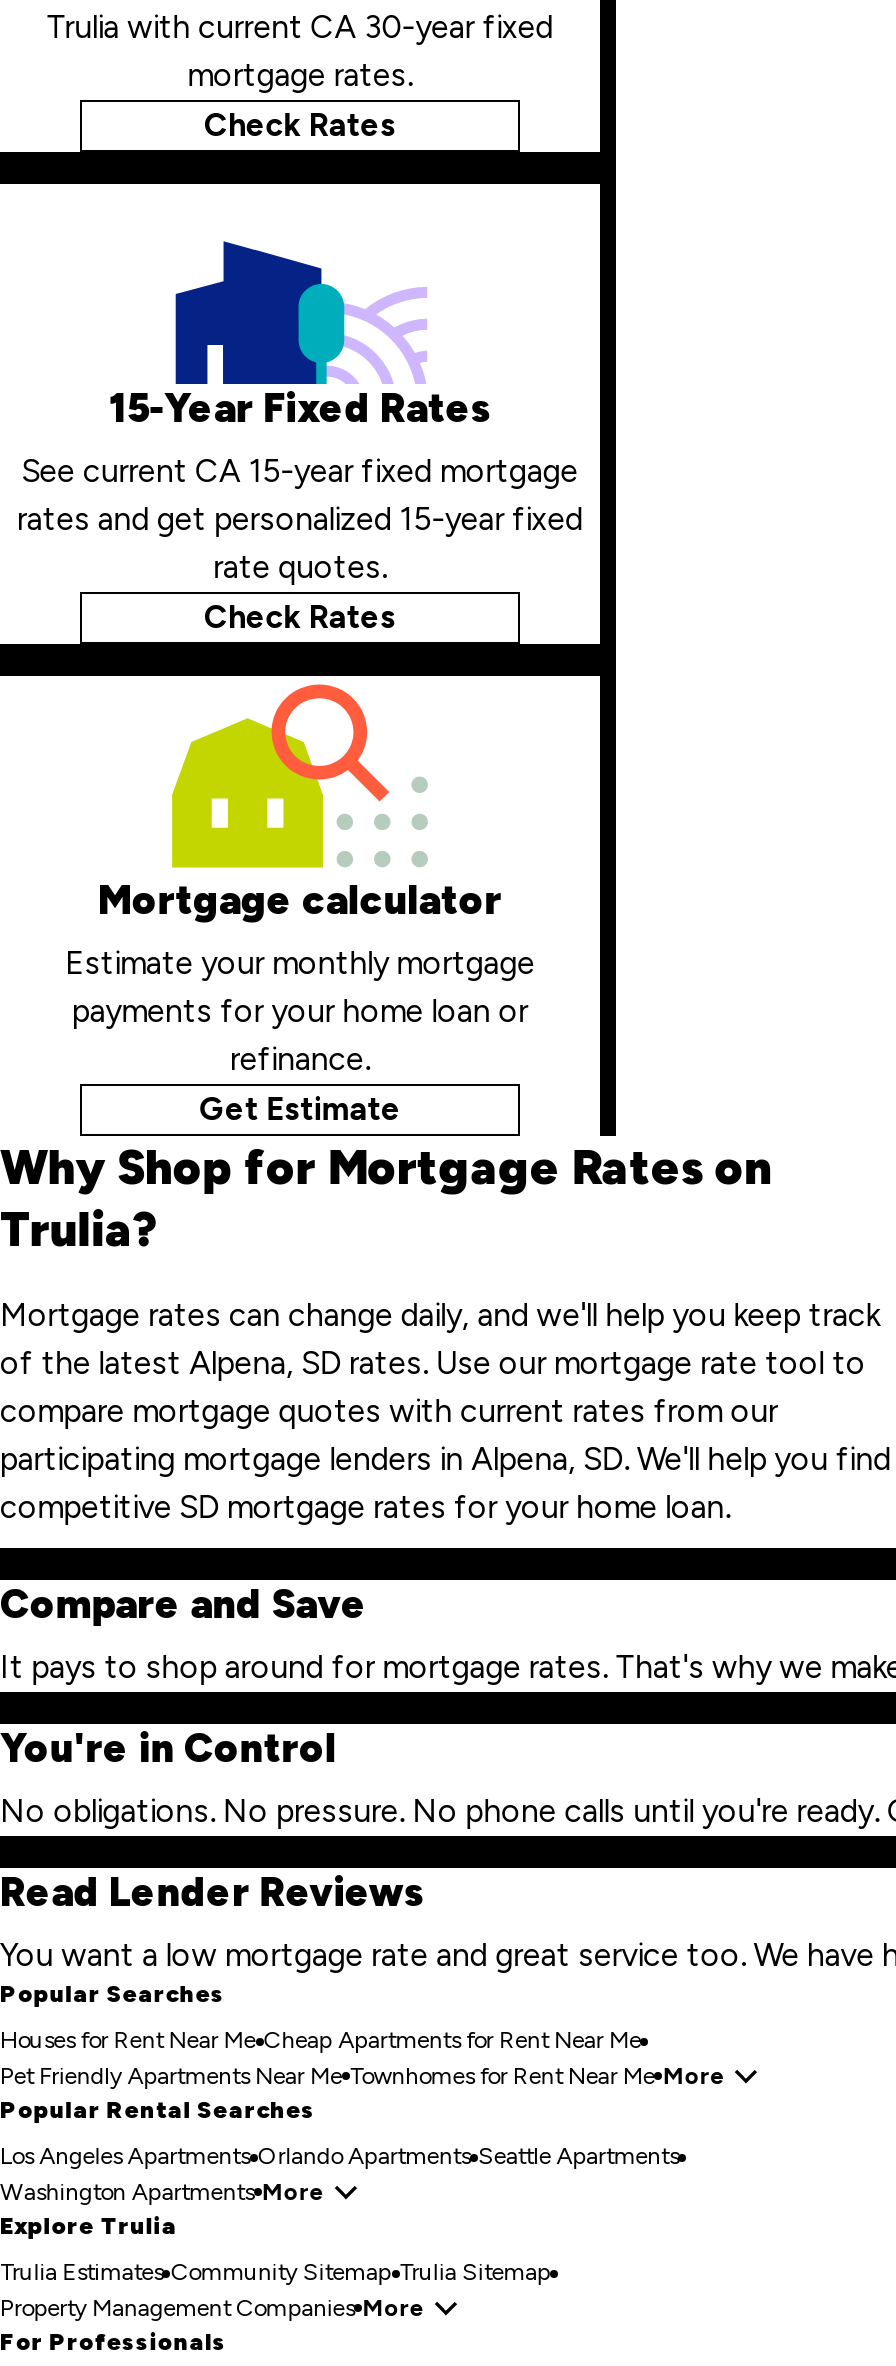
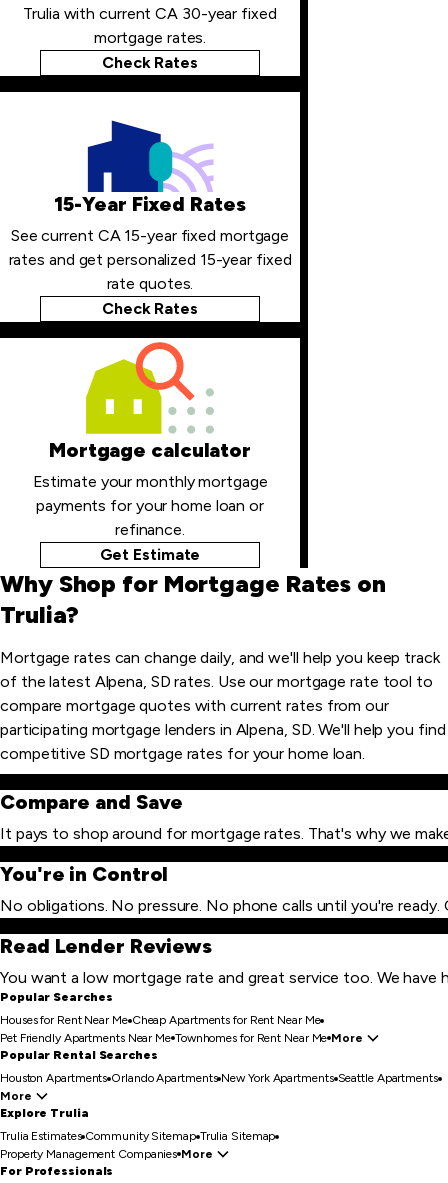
- Los Angeles Apartments Orlando Apartments Seattle Apartments
- Washington Apartments More
+ Houston Apartments Orlando Apartments New York Apartments Seattle Apartments
+ More
